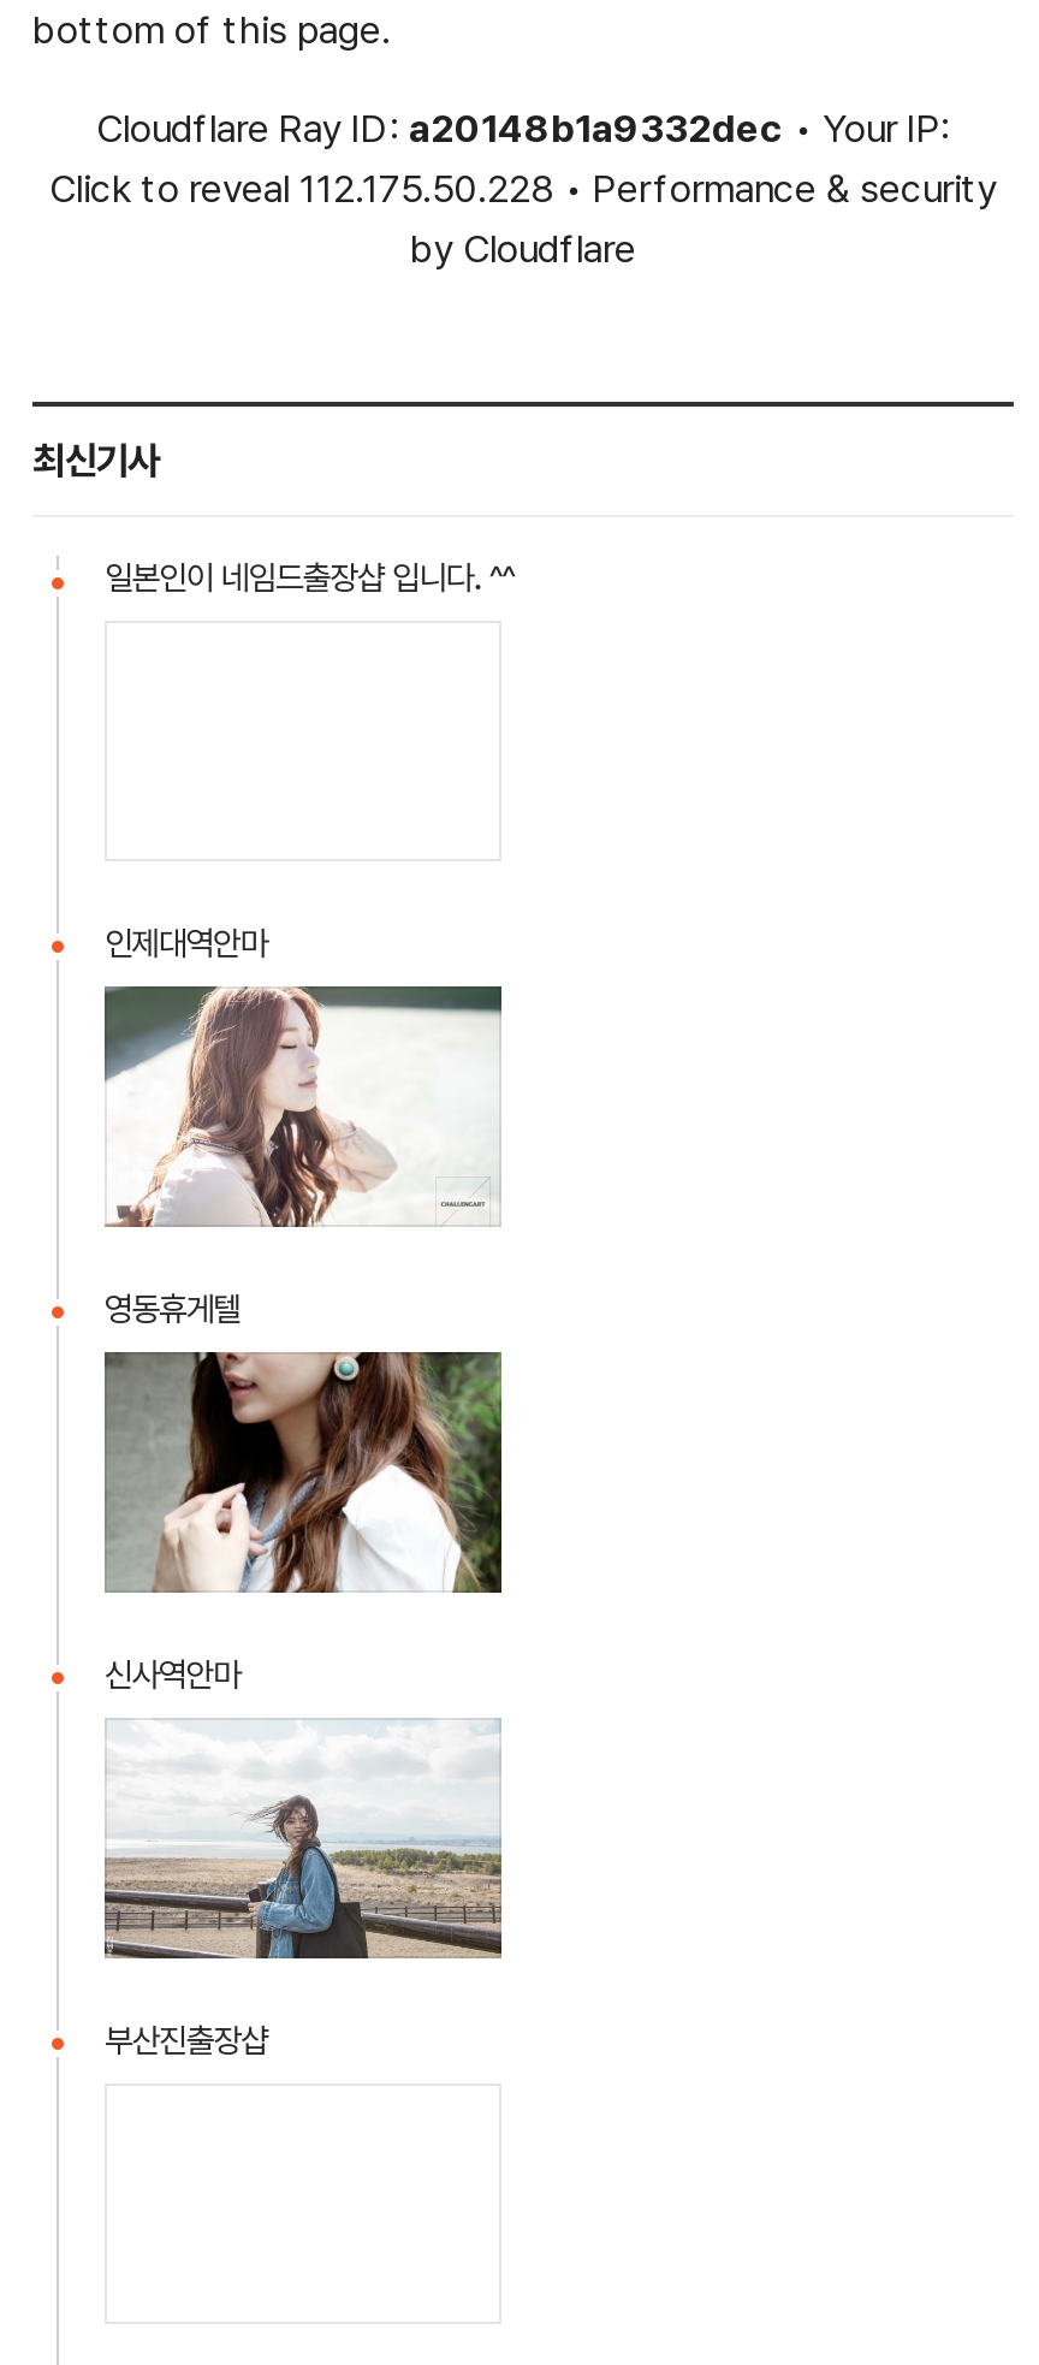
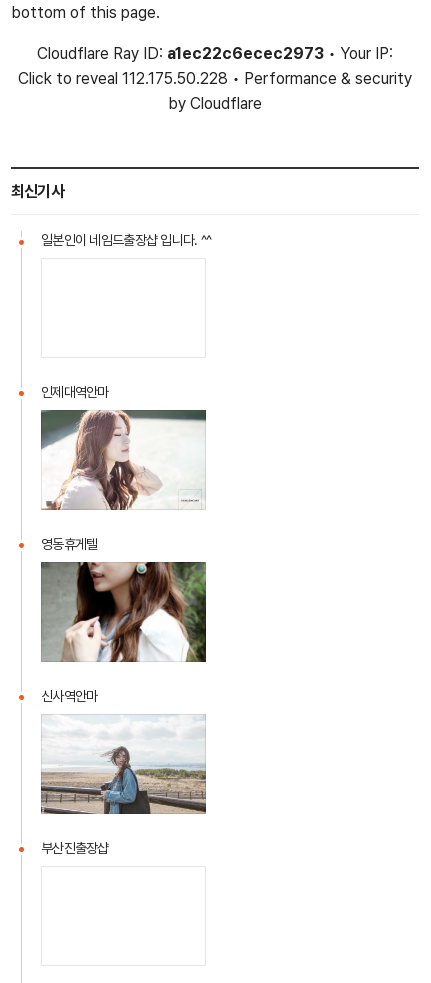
- Cloudflare Ray ID: a20148b1a9332dec • Your IP:
+ Cloudflare Ray ID: a1ec22c6ecec2973 • Your IP:
